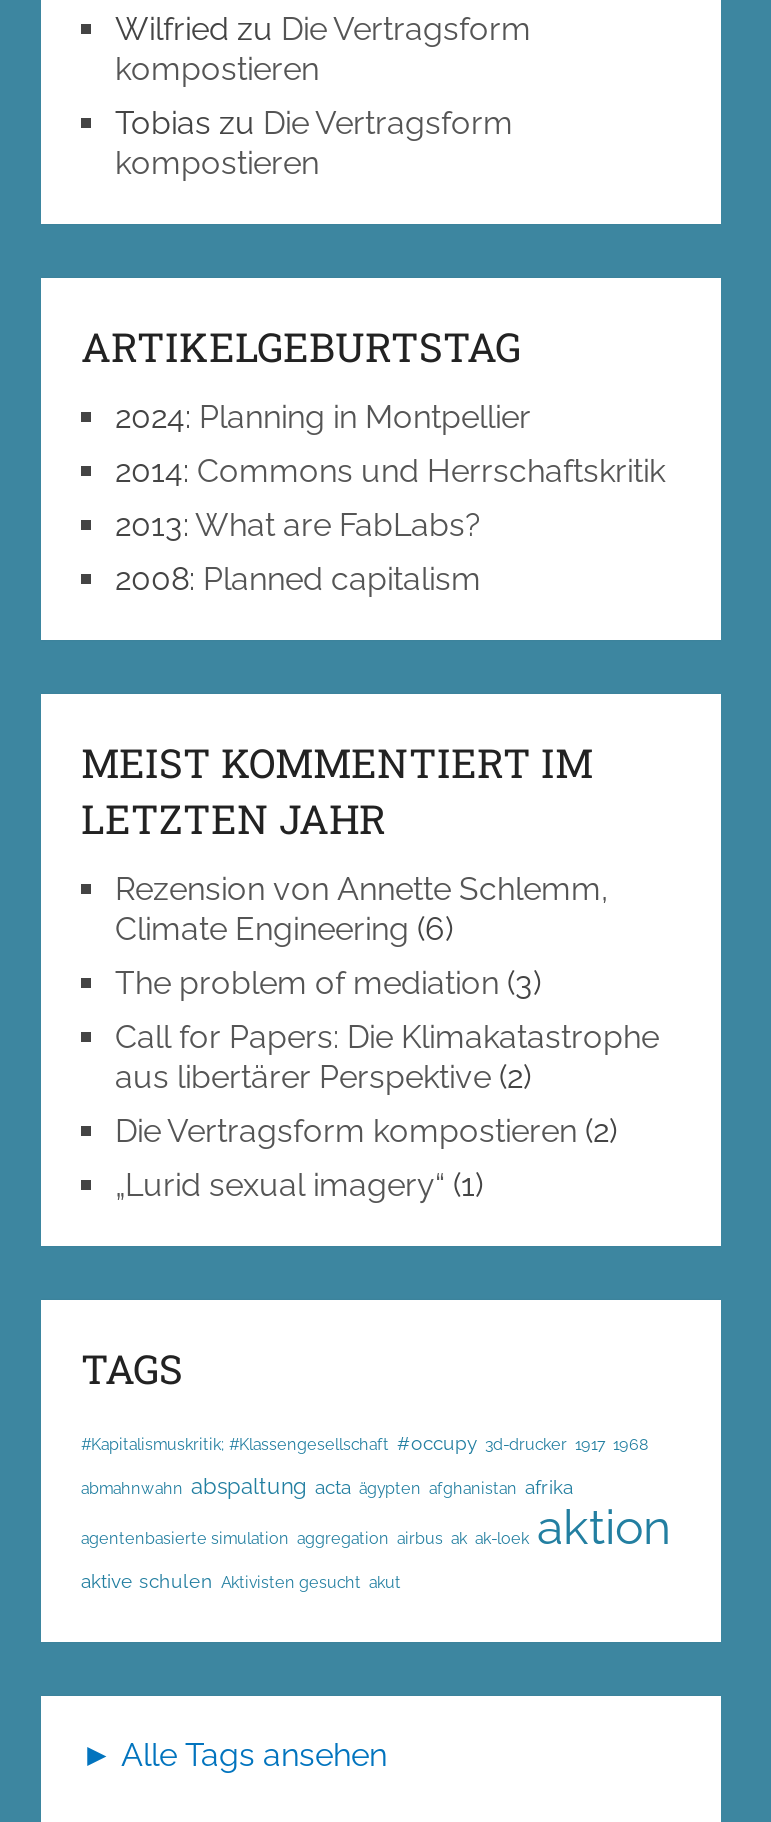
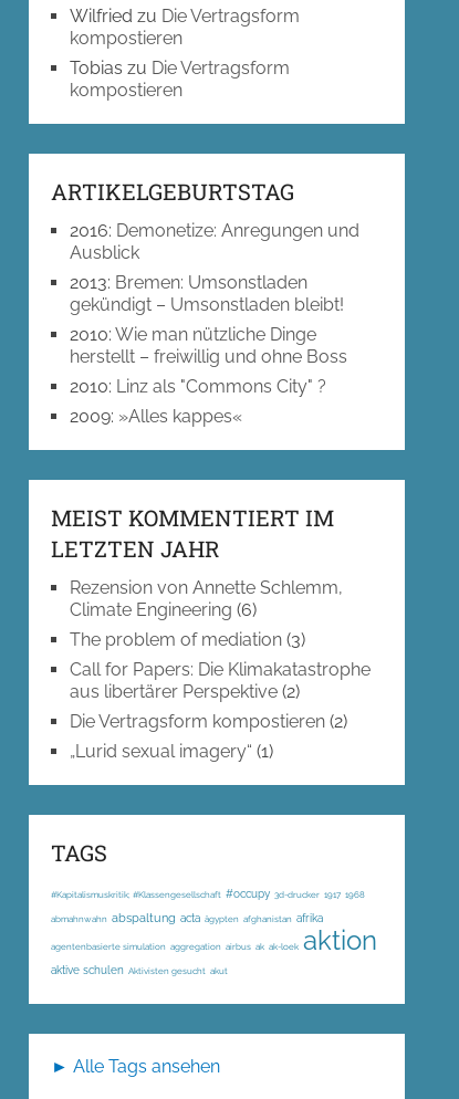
- 2024: Planning in Montpellier
- 2014: Commons und Herrschaftskritik
- 2013: What are FabLabs?
- 2008: Planned capitalism
+ 2016: Demonetize: Anregungen und
+ Ausblick
+ 2013: Bremen: Umsonstladen
+ gekündigt – Umsonstladen bleibt!
+ 2010: Wie man nützliche Dinge
+ herstellt – freiwillig und ohne Boss
+ 2010: Linz als "Commons City" ?
+ 2009:»Alles kappes«
